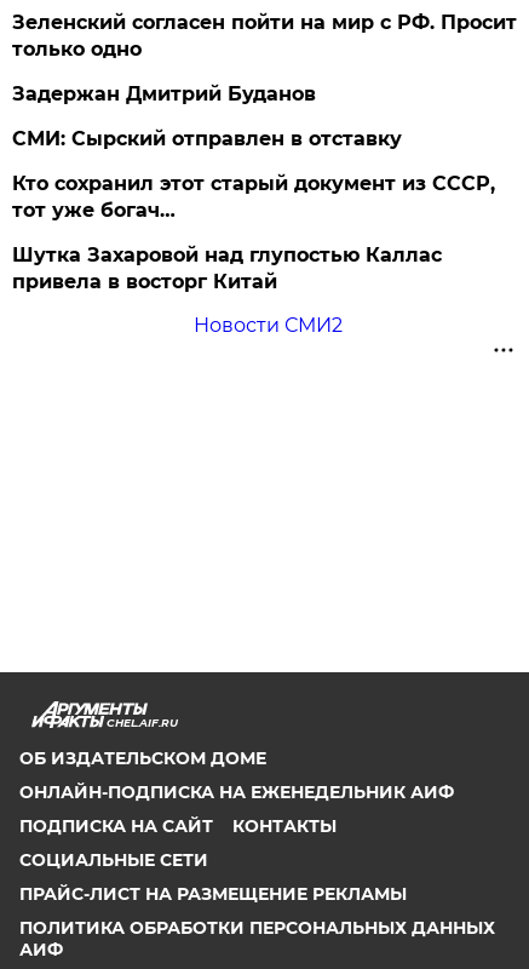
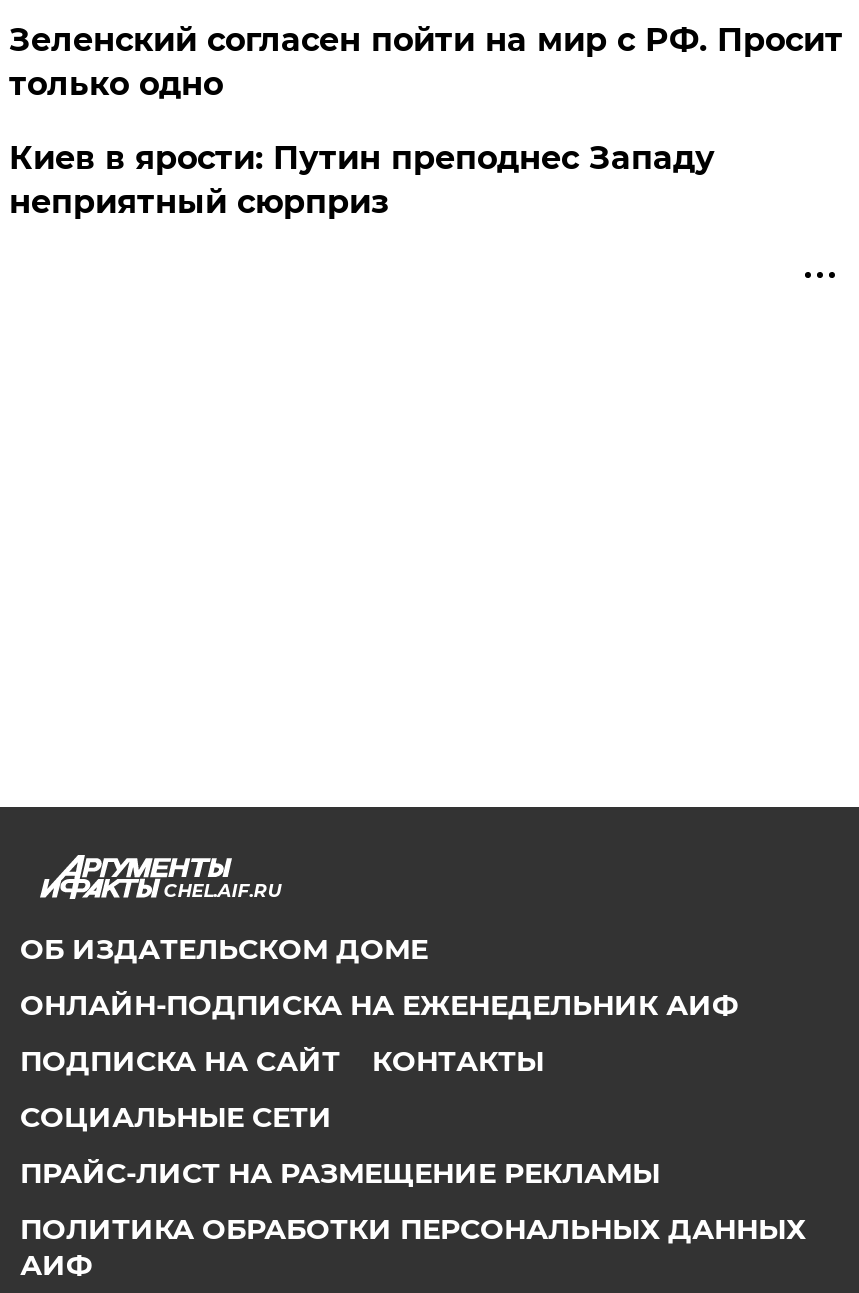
- Задержан Дмитрий Буданов
- СМИ: Сырский отправлен в отставку
- Кто сохранил этот старый документ из СССР,
- тот уже богач…
- Шутка Захаровой над глупостью Каллас
- привела в восторг Китай
- Новости СМИ2
+ Киев в ярости: Путин преподнес Западу
+ неприятный сюрприз
